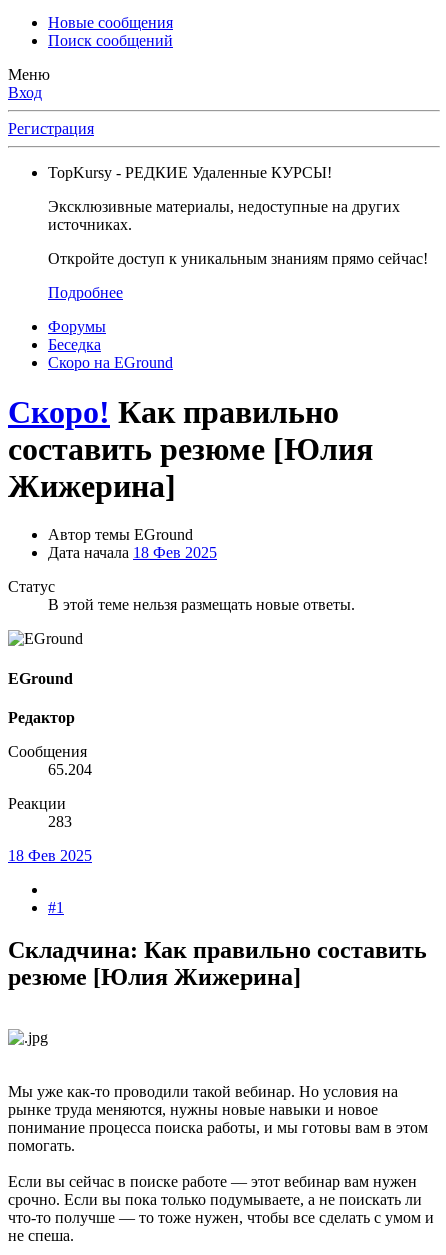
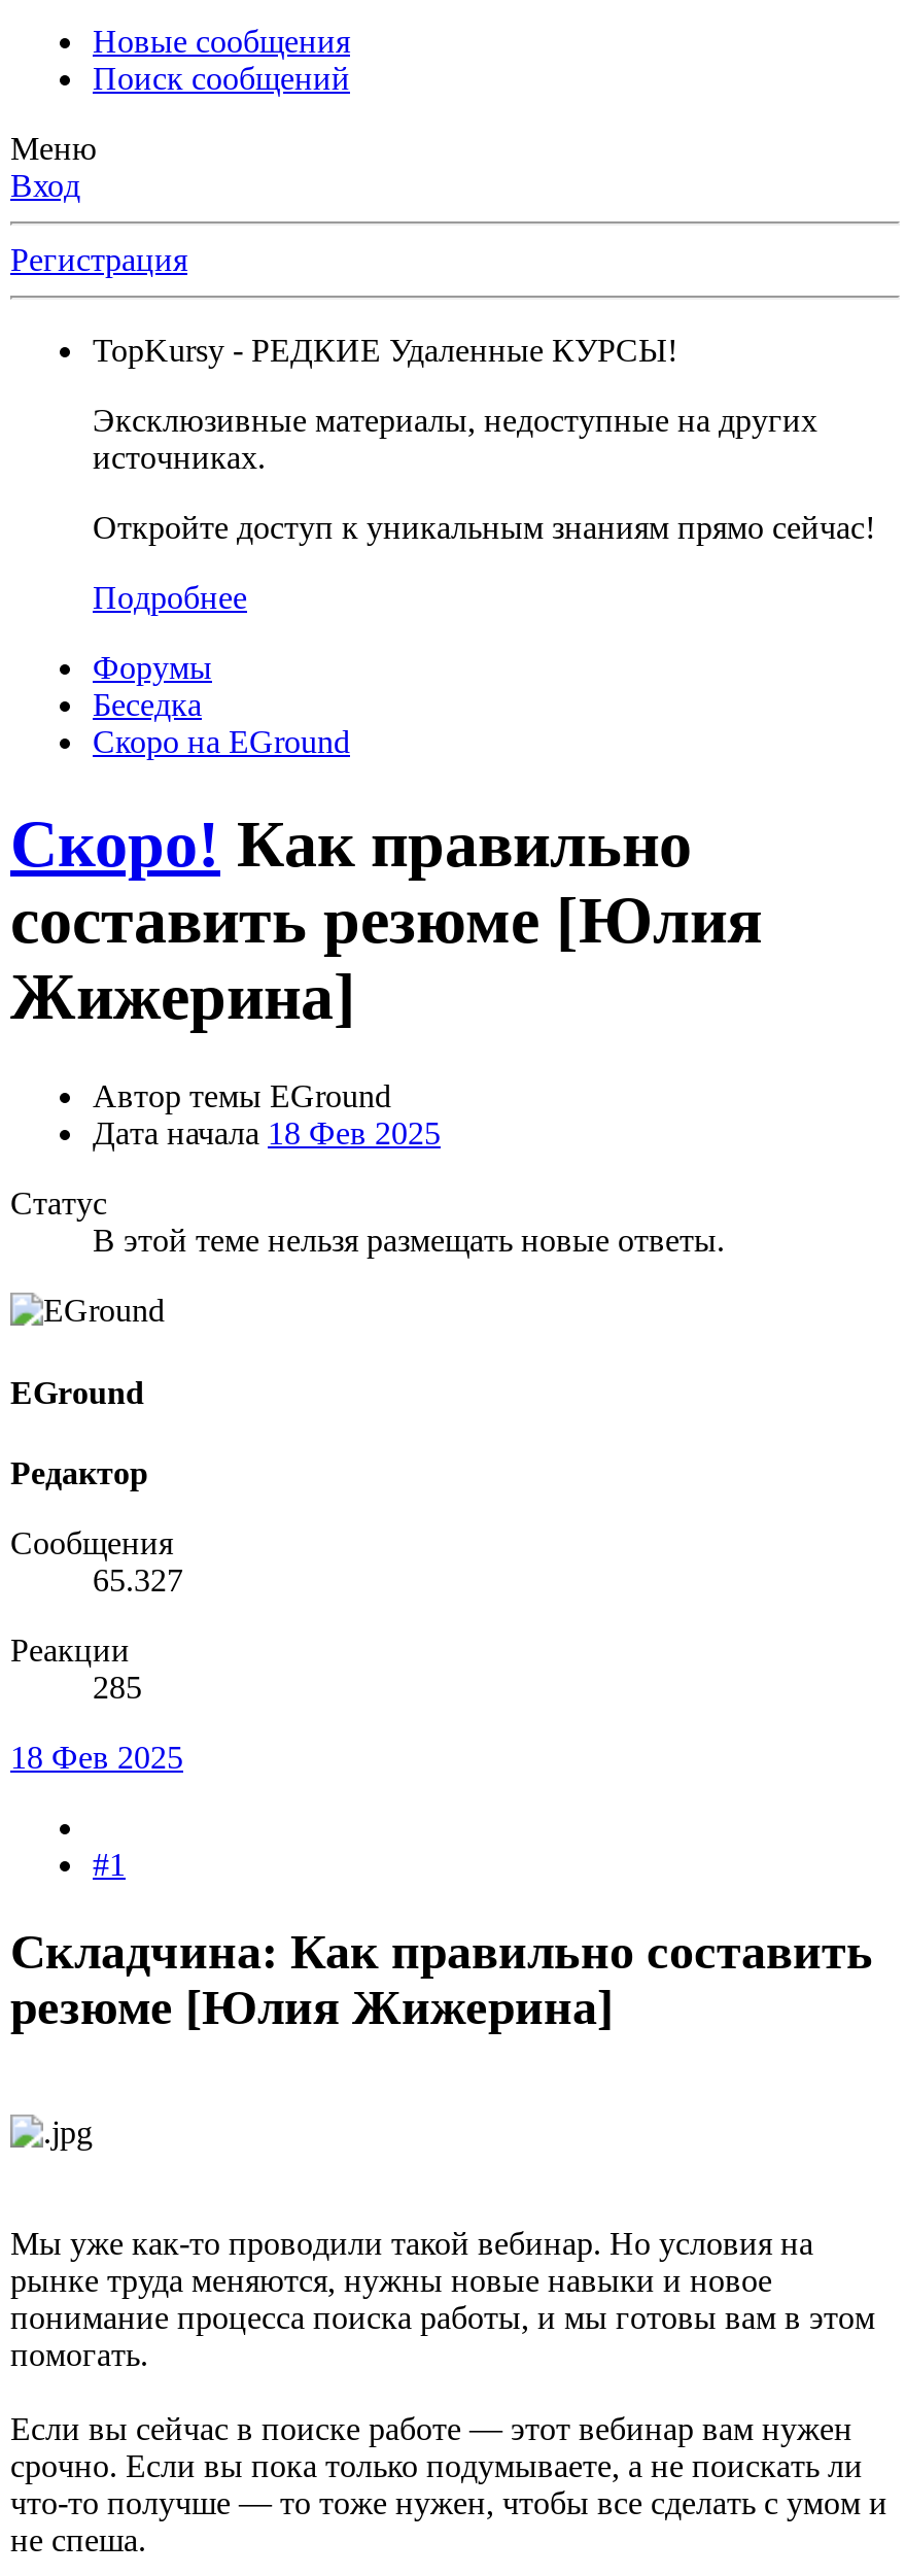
- 65.204
+ 65.327

- 283
+ 285
